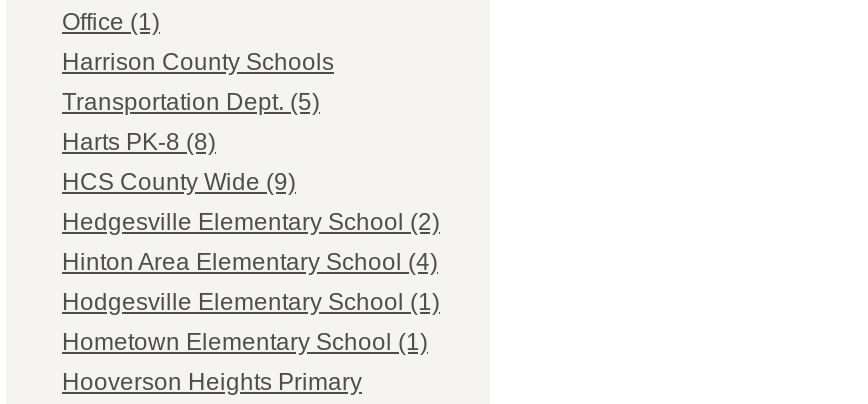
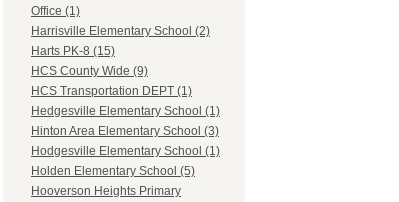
- Harrison County Schools
- Transportation Dept. (5)
- Harts PK-8 (8)
+ Harrisville Elementary School (2)
+ Harts PK-8 (15)

moved up: HCS County Wide (9)

- Hedgesville Elementary School (2)
- Hinton Area Elementary School (4)
+ HCS Transportation DEPT (1)
+ Hedgesville Elementary School (1)
+ Hinton Area Elementary School (3)

- Hometown Elementary School (1)
+ Holden Elementary School (5)
